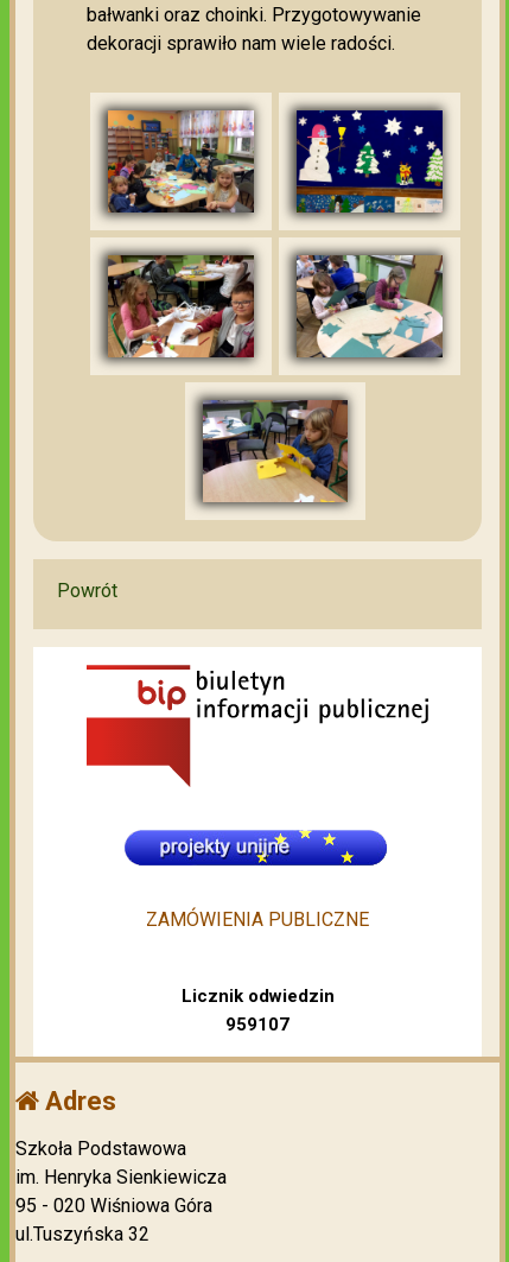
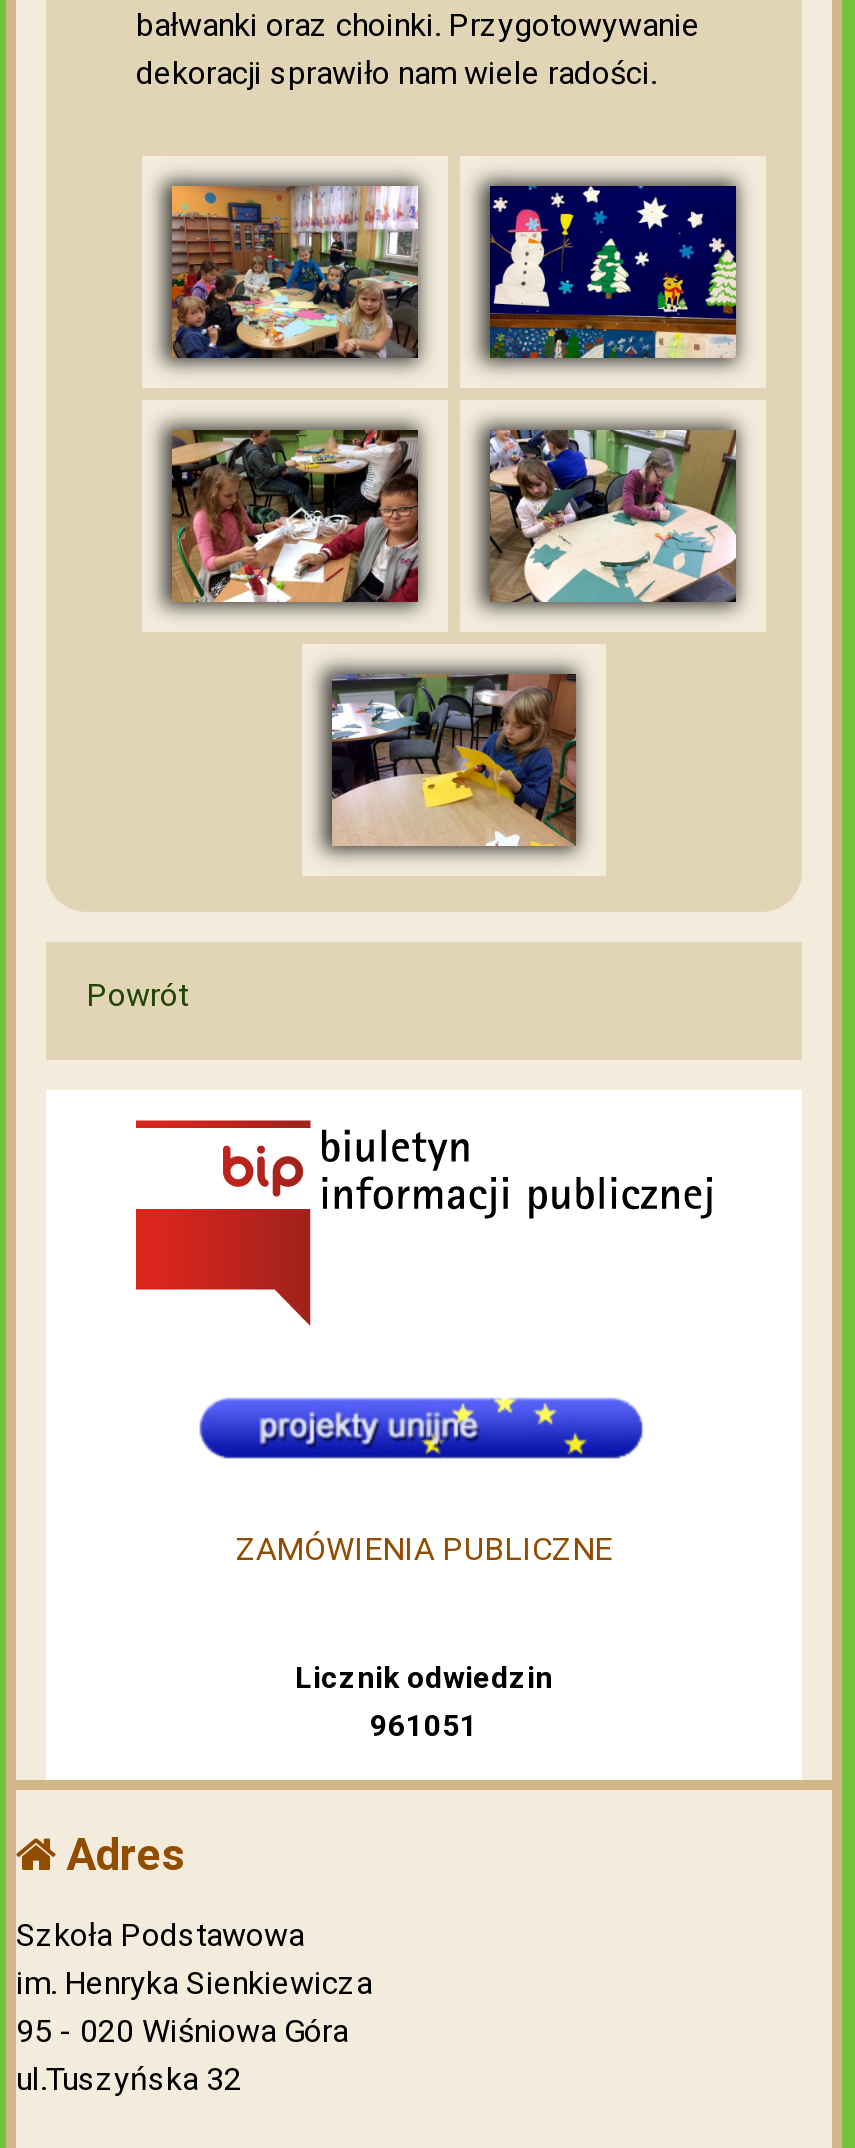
- 959107
+ 961051
